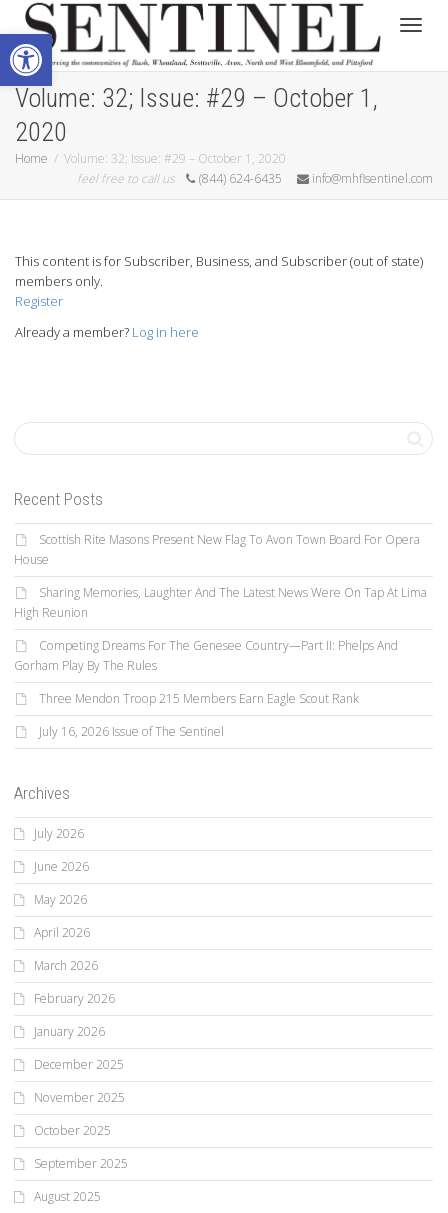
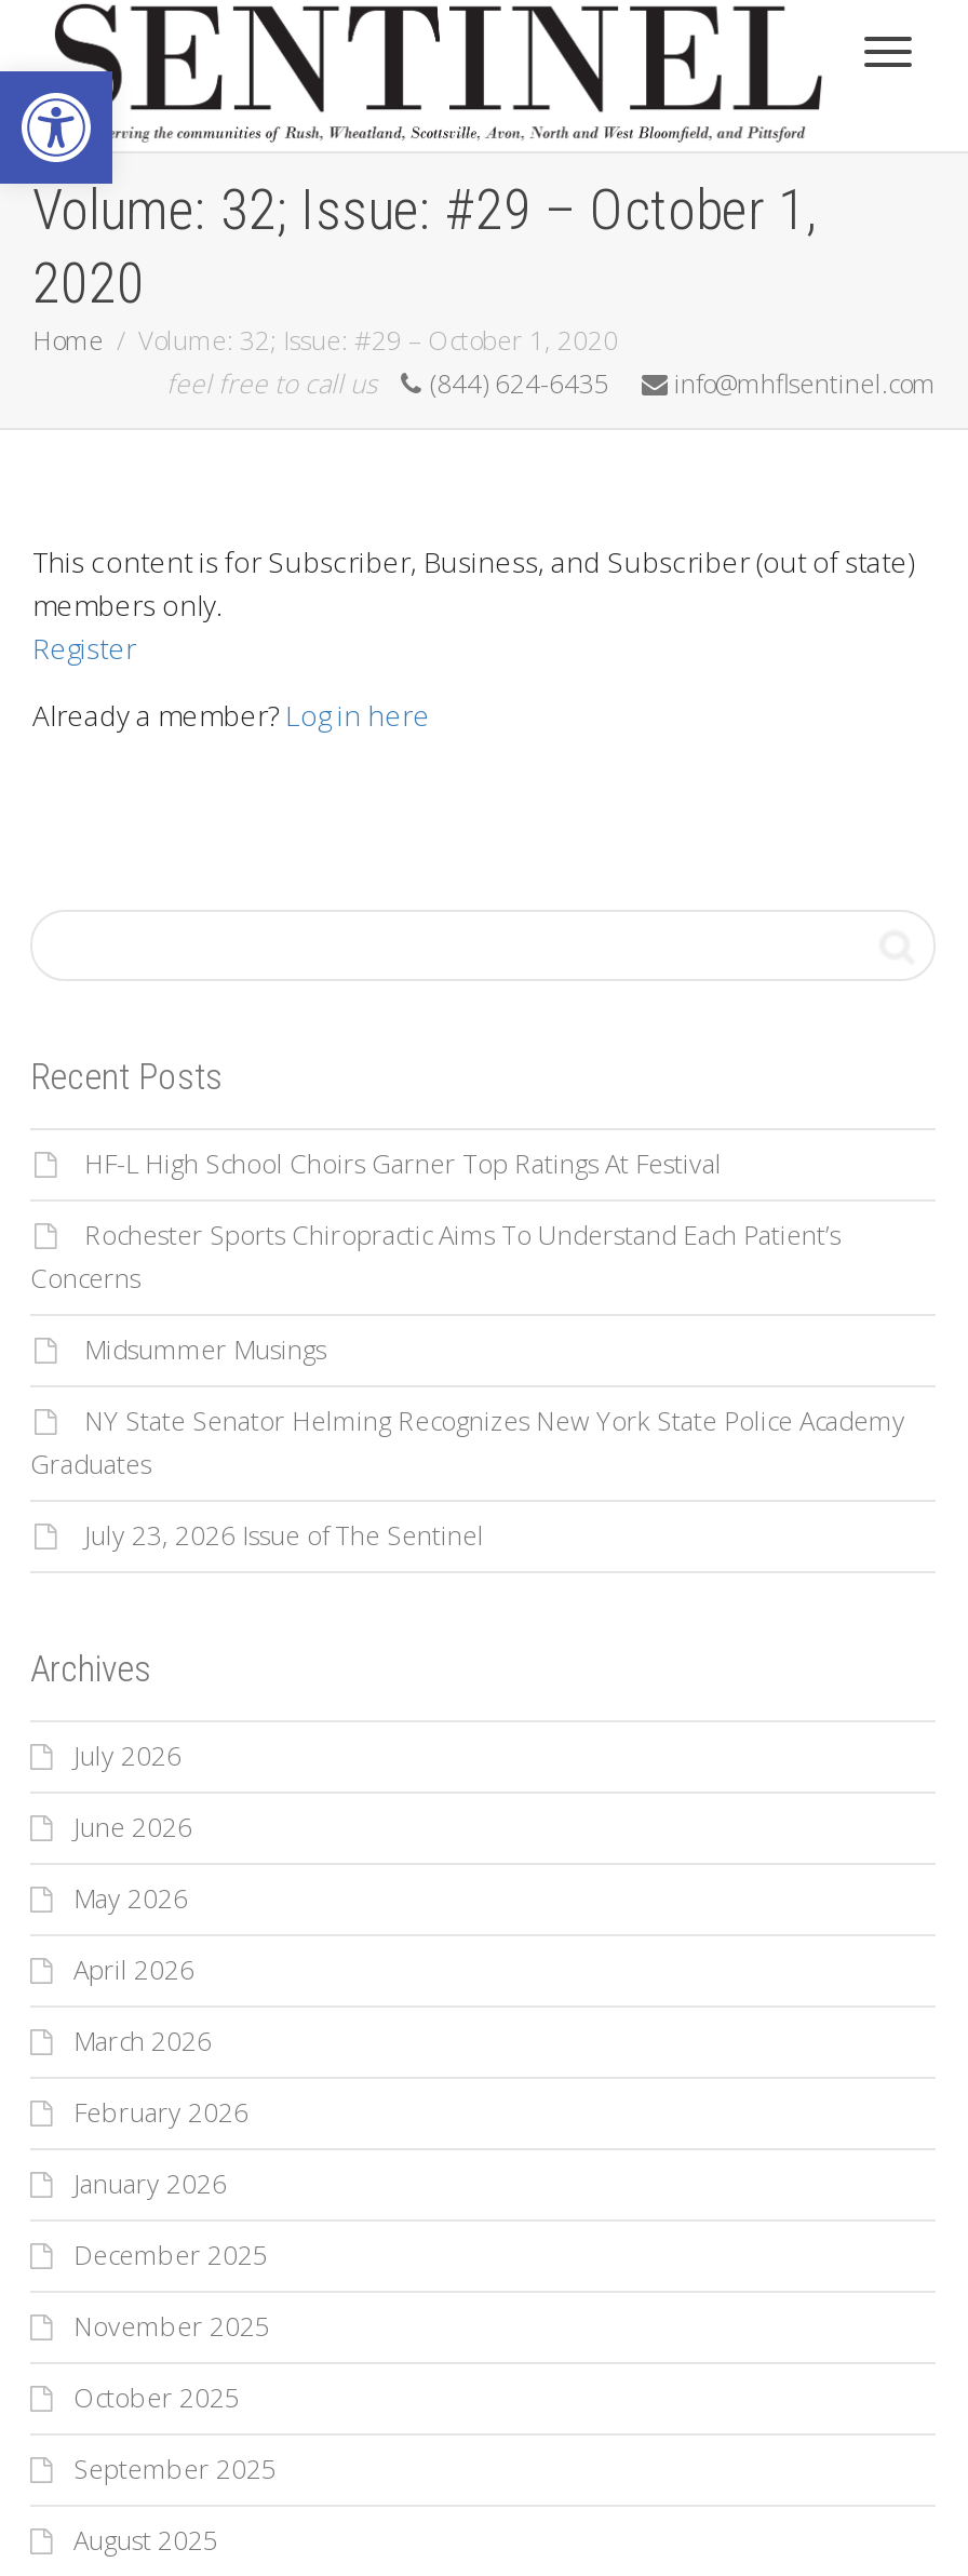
- Scottish Rite Masons Present New Flag To Avon Town Board For Opera
- House
+ HF-L High School Choirs Garner Top Ratings At Festival

- Sharing Memories, Laughter And The Latest News Were On Tap At Lima
- High Reunion
+ Rochester Sports Chiropractic Aims To Understand Each Patient’s
+ Concerns

- Competing Dreams For The Genesee Country—Part II: Phelps And
- Gorham Play By The Rules
+ Midsummer Musings

- Three Mendon Troop 215 Members Earn Eagle Scout Rank
+ NY State Senator Helming Recognizes New York State Police Academy
+ Graduates

- July 16, 2026 Issue of The Sentinel
+ July 23, 2026 Issue of The Sentinel
